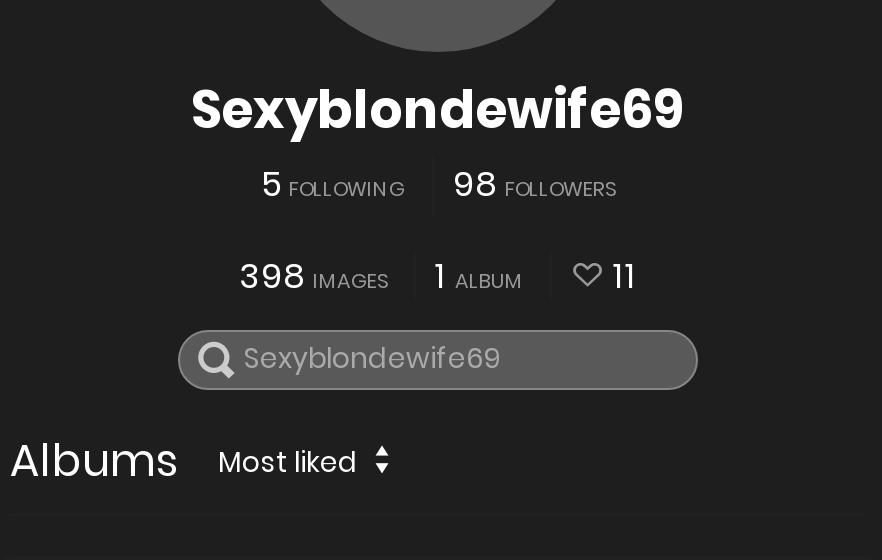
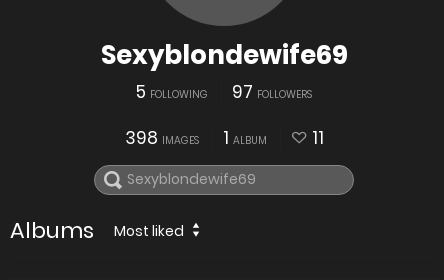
- 5 FOLLOWING 98 FOLLOWERS
+ 5 FOLLOWING 97 FOLLOWERS
